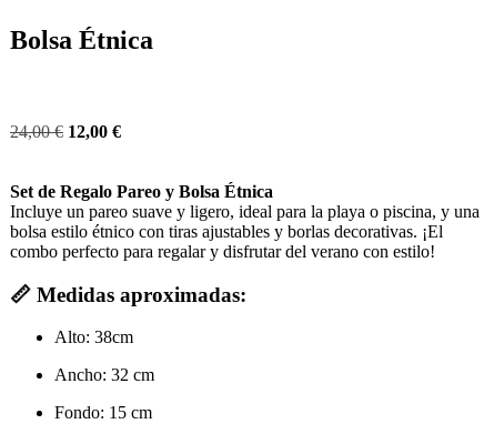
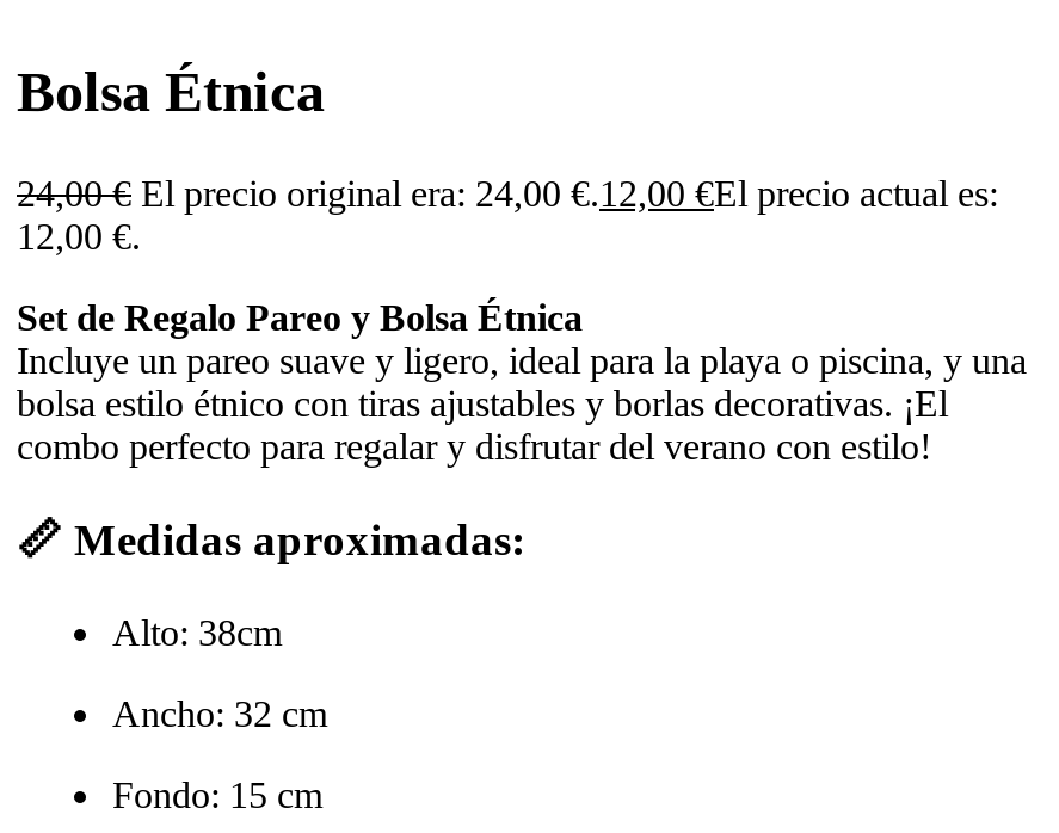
- 24,00€ 12,00 €
+ 24,00€ El precio original era: 24,00 €.12,00 €El precio actual es:
+ 12,00 €.
